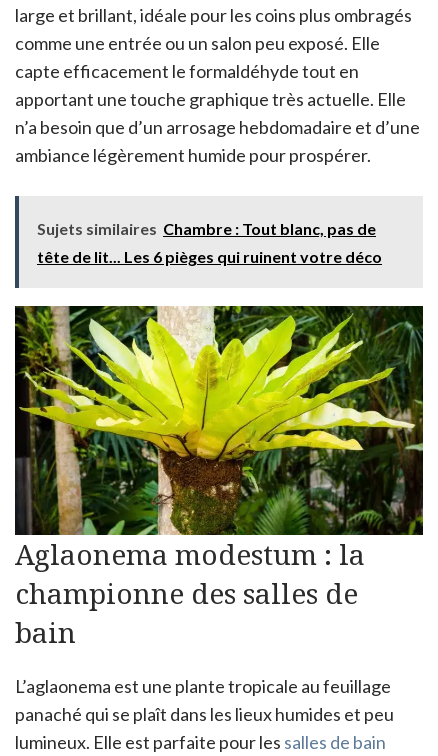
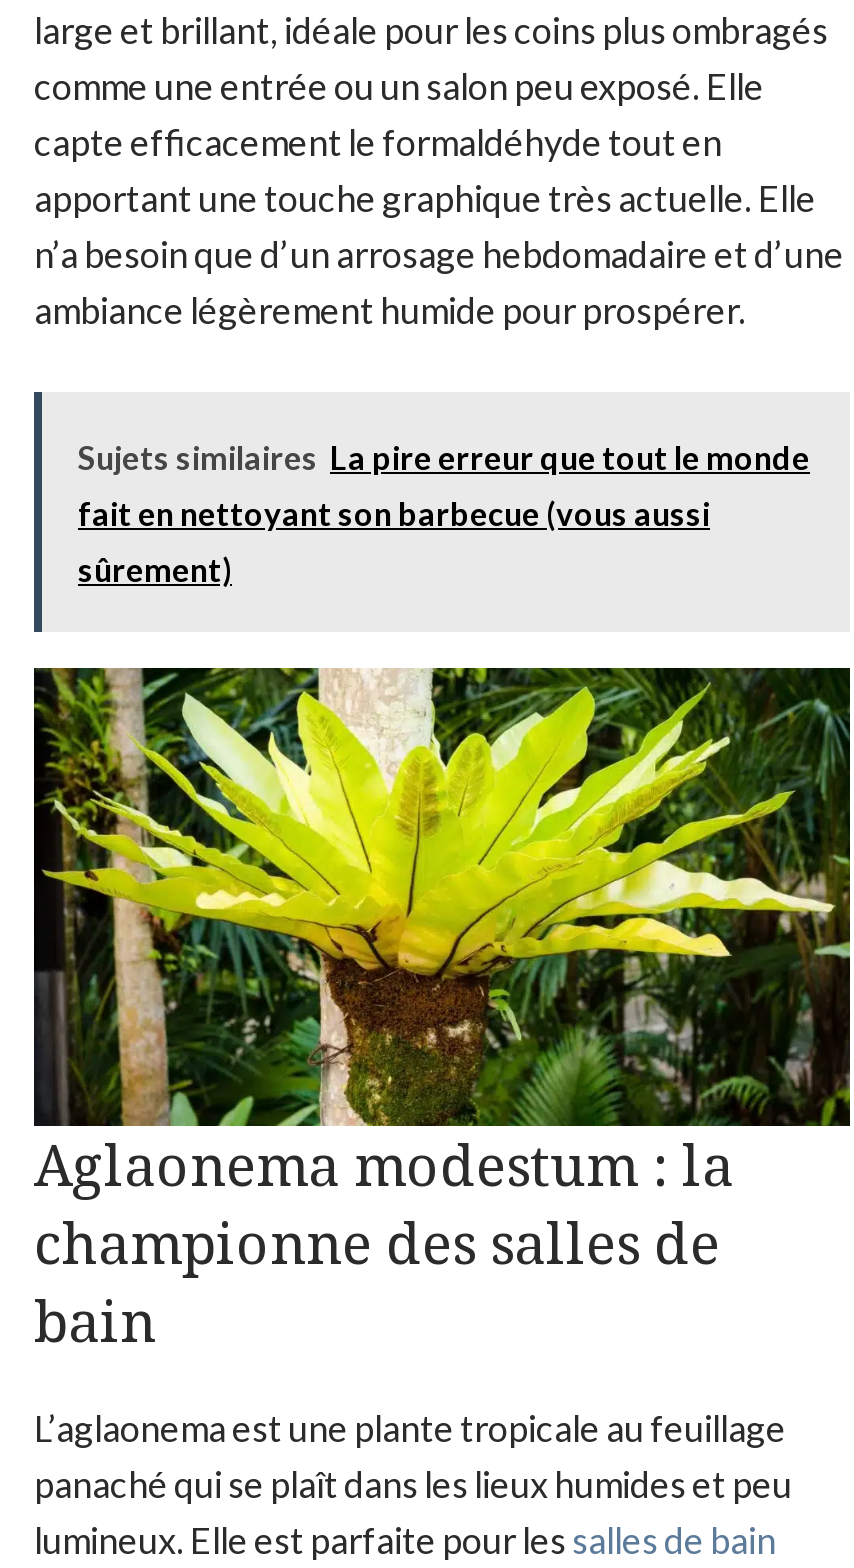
- Sujets similaires Chambre : Tout blanc, pas de
- tête de lit... Les 6 pièges qui ruinent votre déco
+ Sujets similaires La pire erreur que tout le monde
+ fait en nettoyant son barbecue (vous aussi
+ sûrement)
